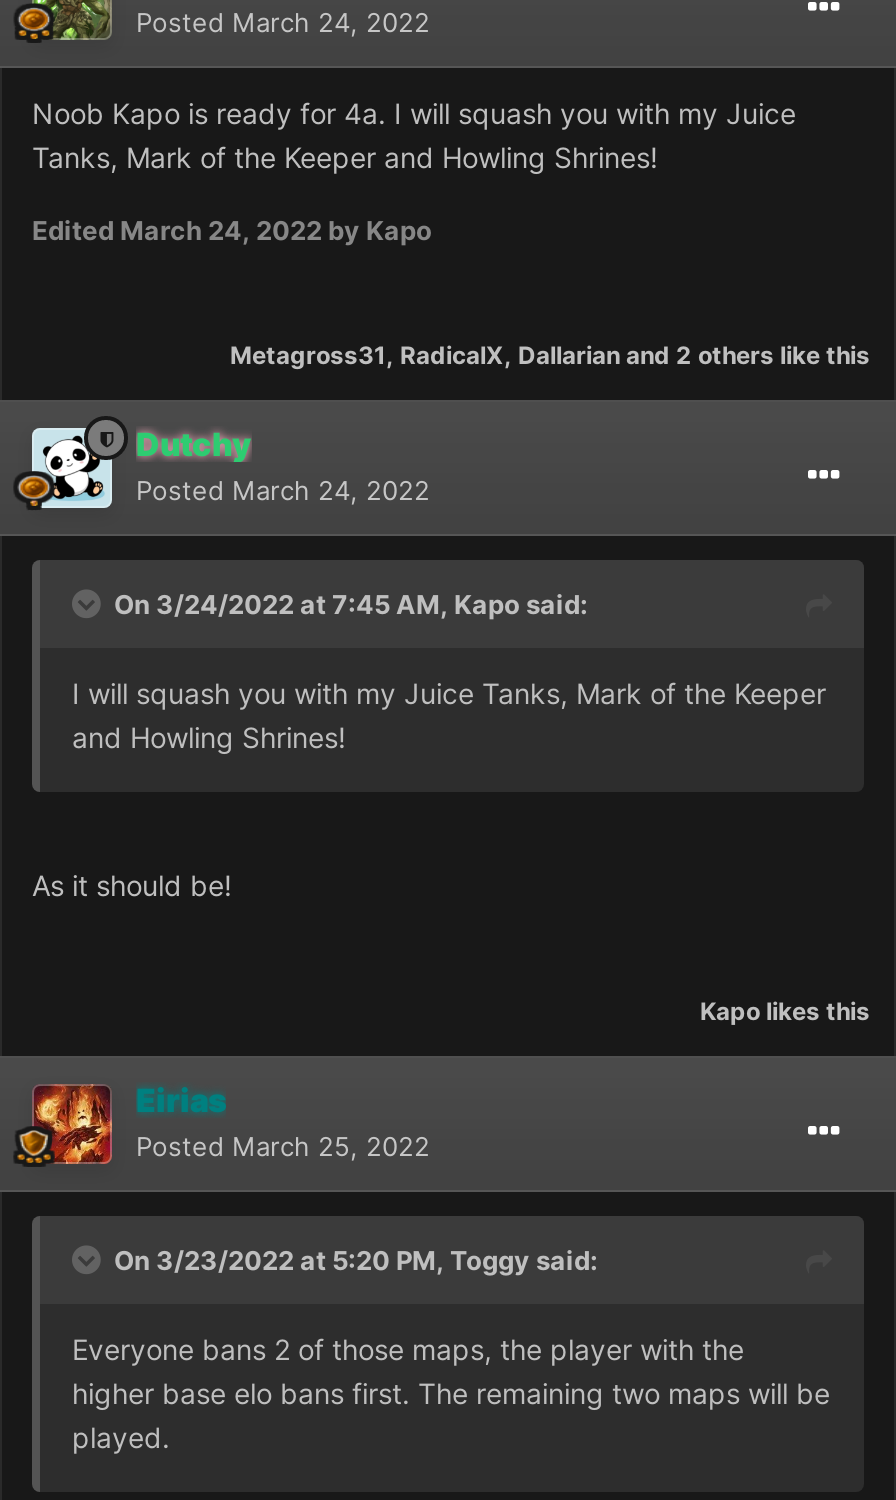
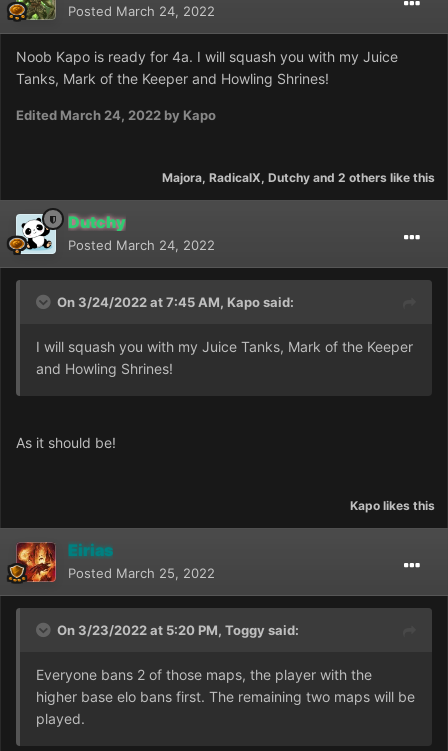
- Metagross31, RadicalX, Dallarian and 2 others like this
+ Majora, RadicalX, Dutchy and 2 others like this
